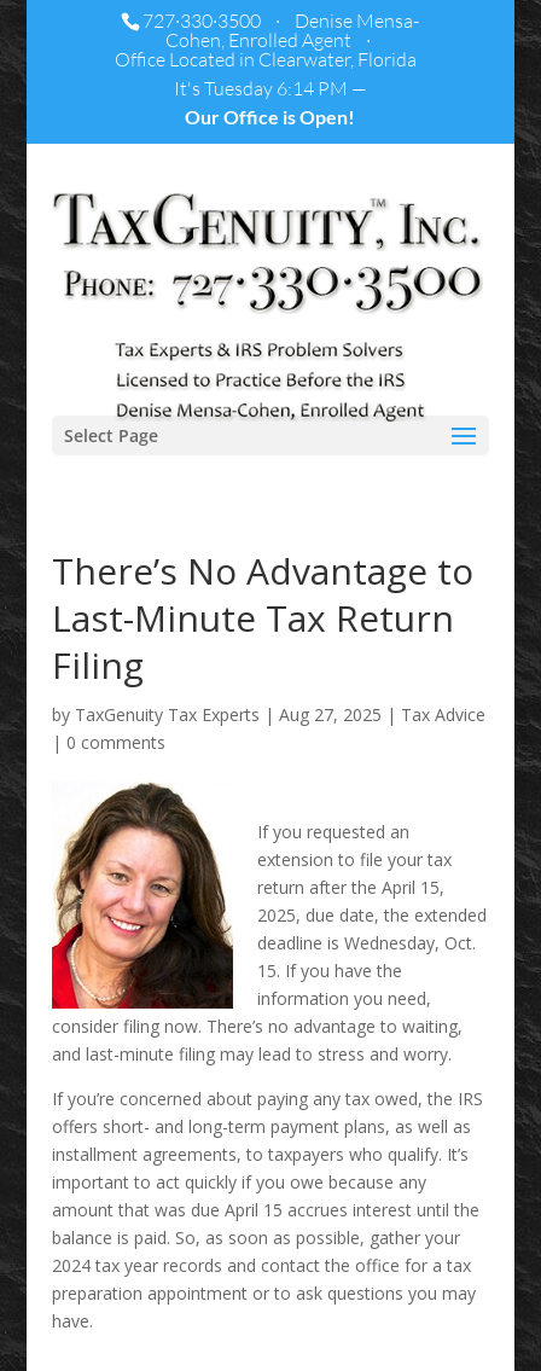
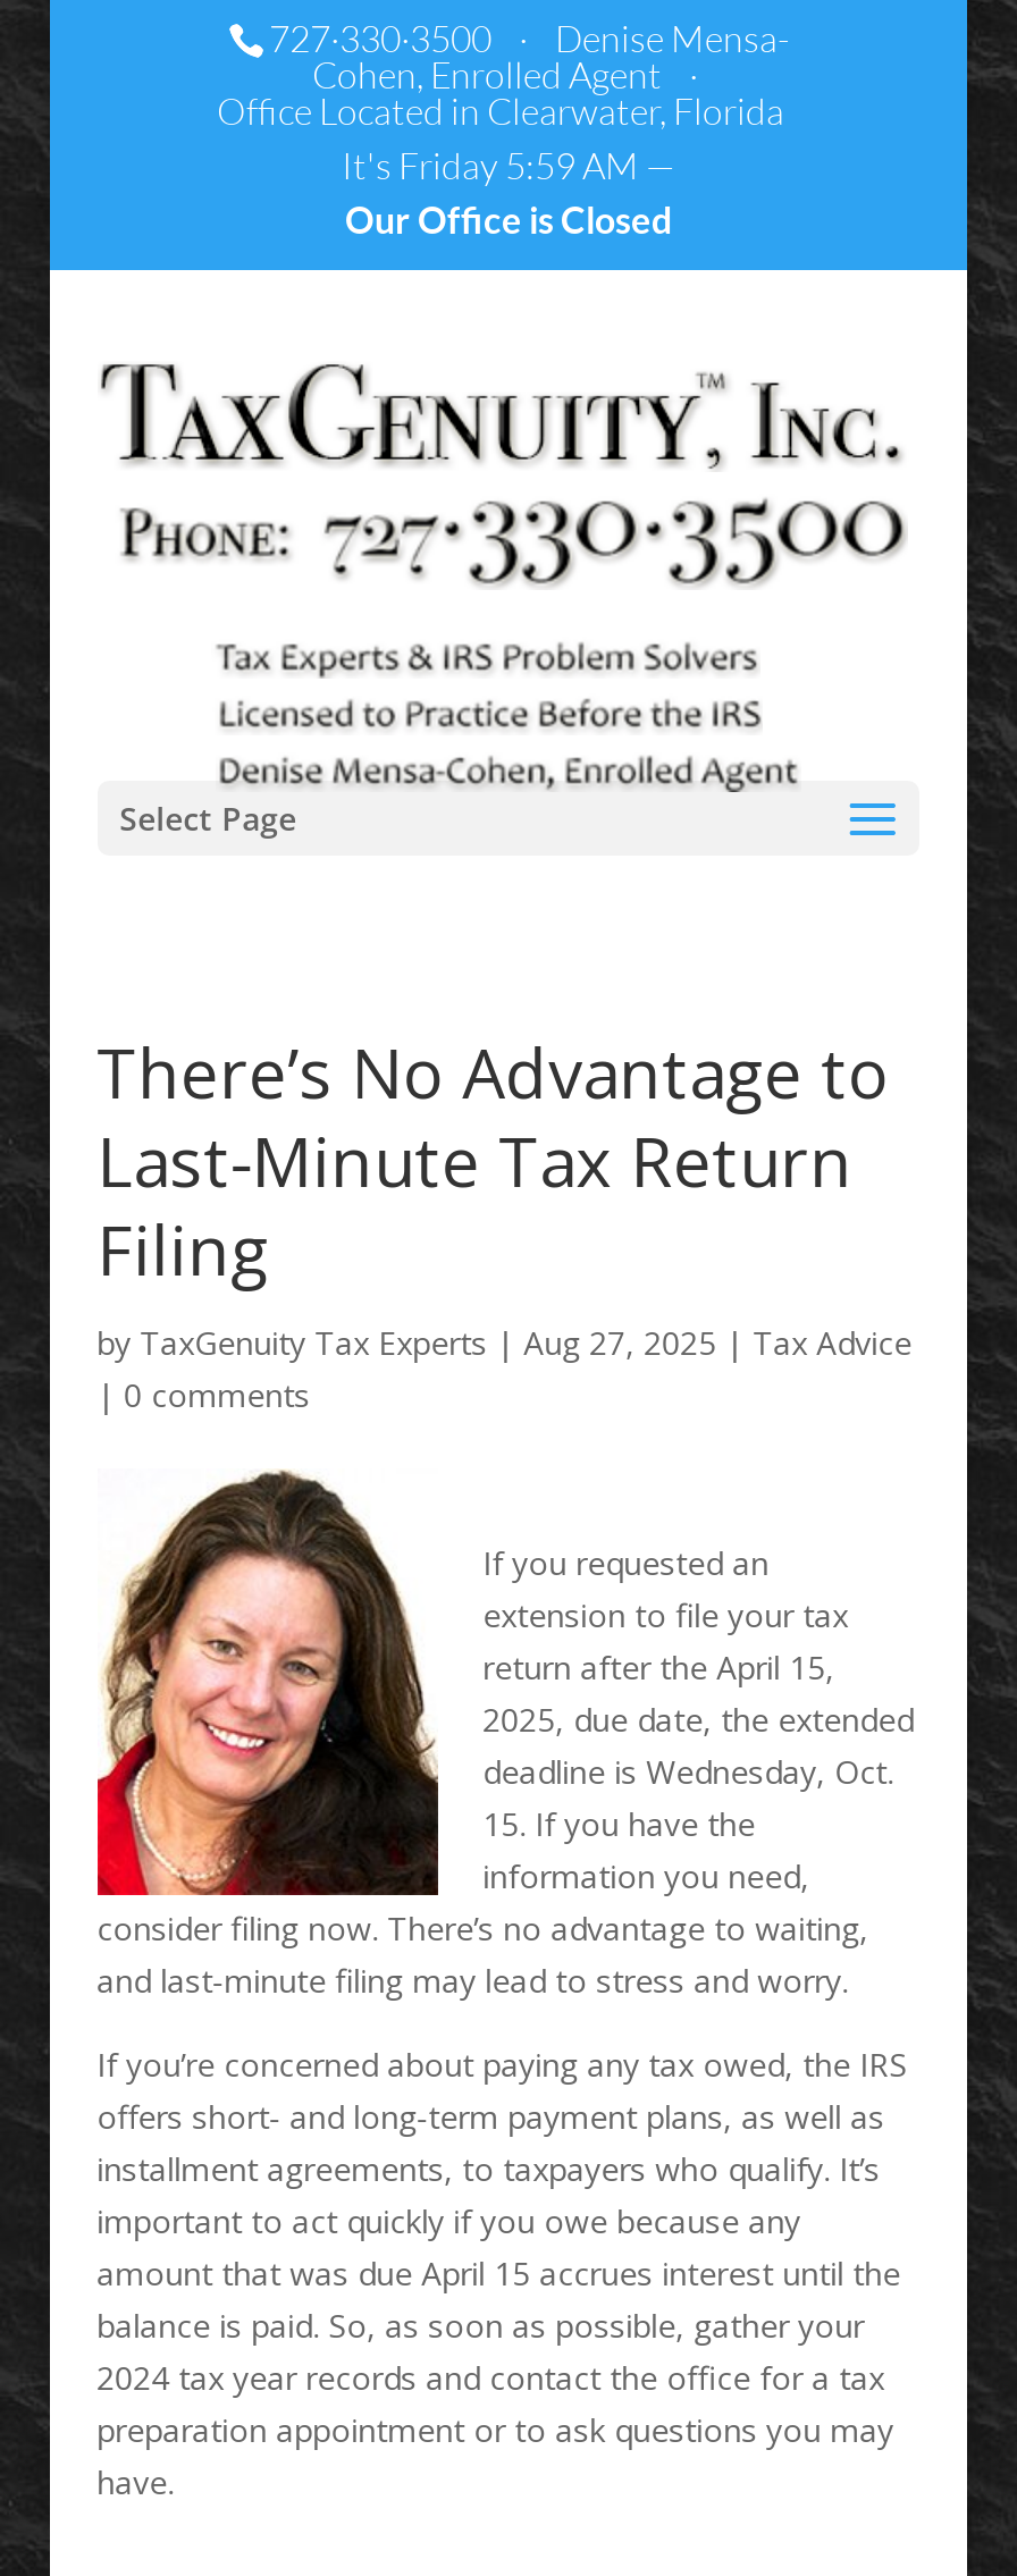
- It's Tuesday 6:14 PM —
+ It's Friday 5:59 AM —

- Our Office is Open!
+ Our Office is Closed
